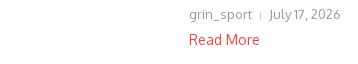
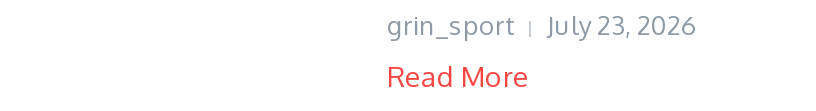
- grin_sport July 17, 2026
+ grin_sport July 23, 2026
